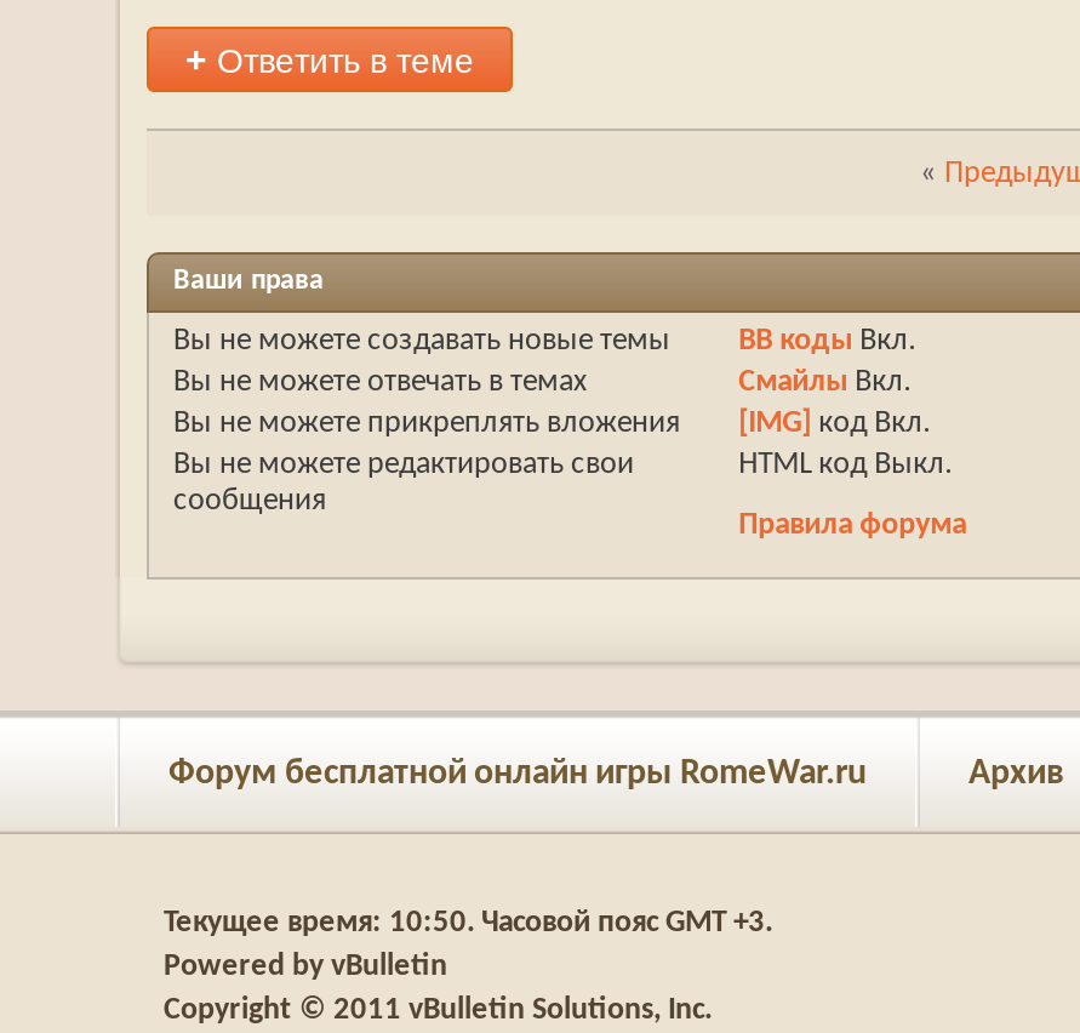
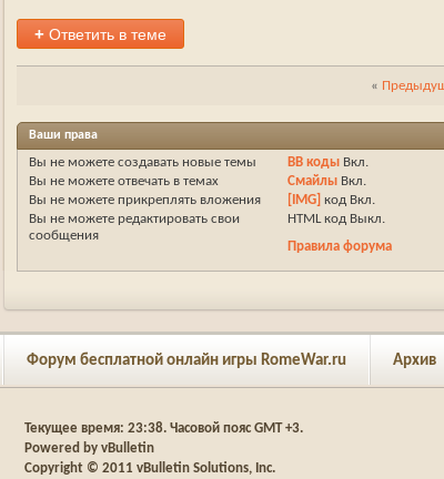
- Текущее время: 10:50. Часовой пояс GMT +3.
+ Текущее время: 23:38. Часовой пояс GMT +3.
